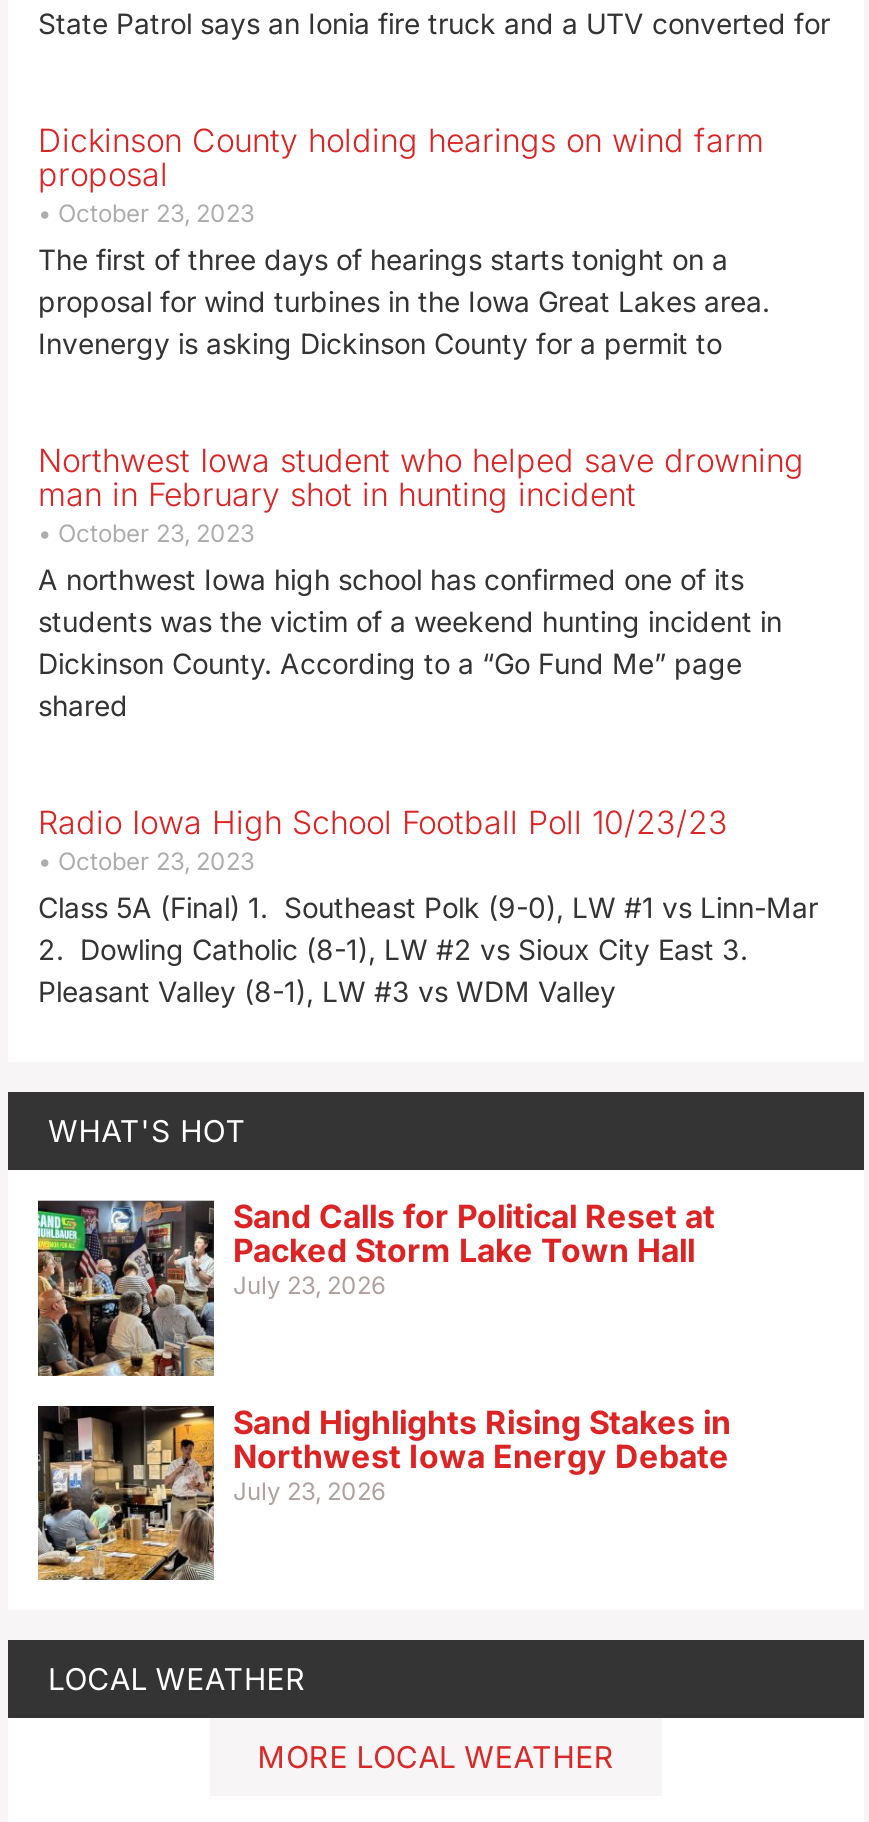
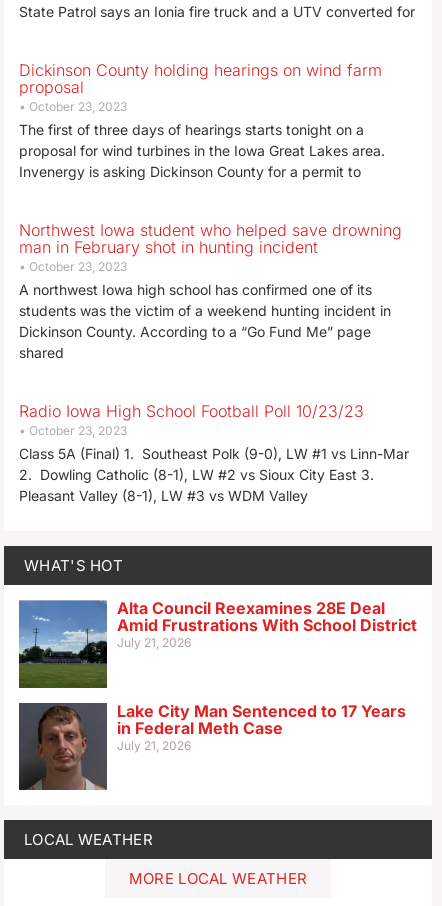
- [image]
- Sand Calls for Political Reset at
- Packed Storm Lake Town Hall
- July 23, 2026
+ [image]
+ Alta Council Reexamines 28E Deal
+ Amid Frustrations With School District
+ July 21, 2026

- [image]
- Sand Highlights Rising Stakes in
- Northwest Iowa Energy Debate
- July 23, 2026
+ [image]
+ Lake City Man Sentenced to 17 Years
+ in Federal Meth Case
+ July 21, 2026
